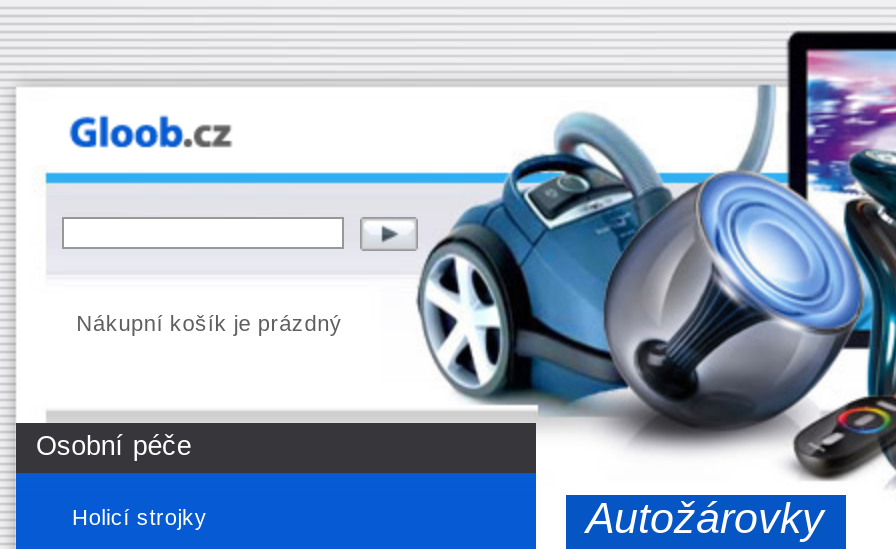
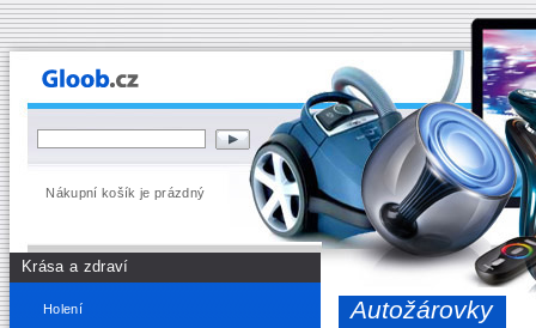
- Osobní péče
+ Krása a zdraví

- Holicí strojky
+ Holení
